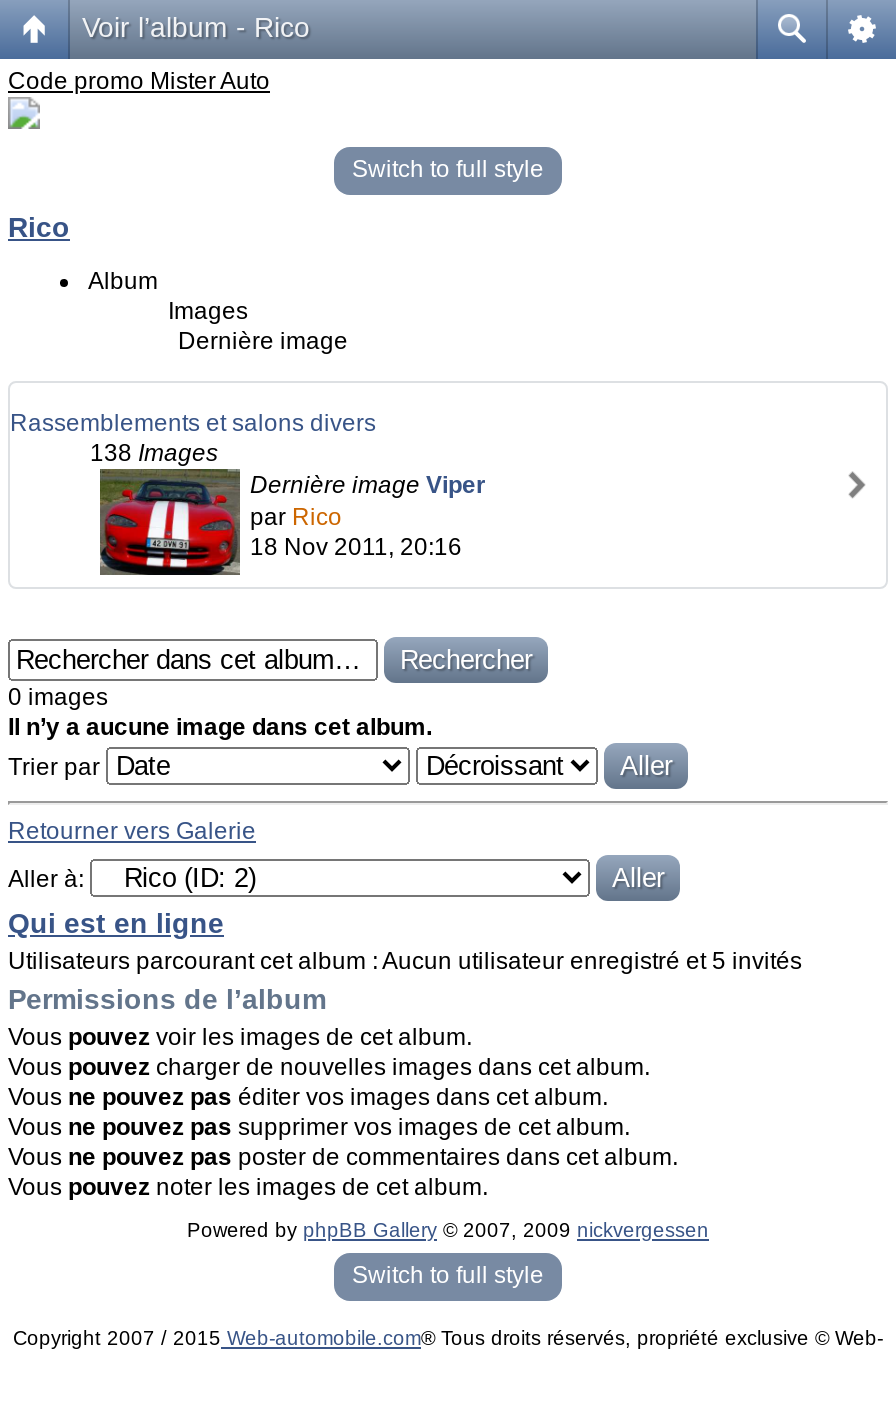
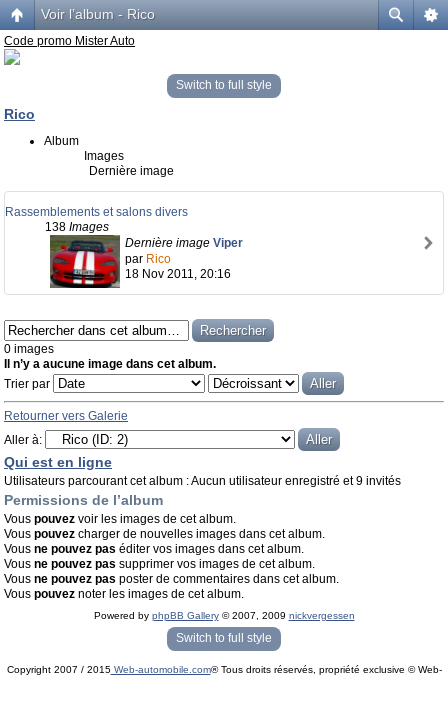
- Utilisateurs parcourant cet album : Aucun utilisateur enregistré et 5 invités
+ Utilisateurs parcourant cet album : Aucun utilisateur enregistré et 9 invités
